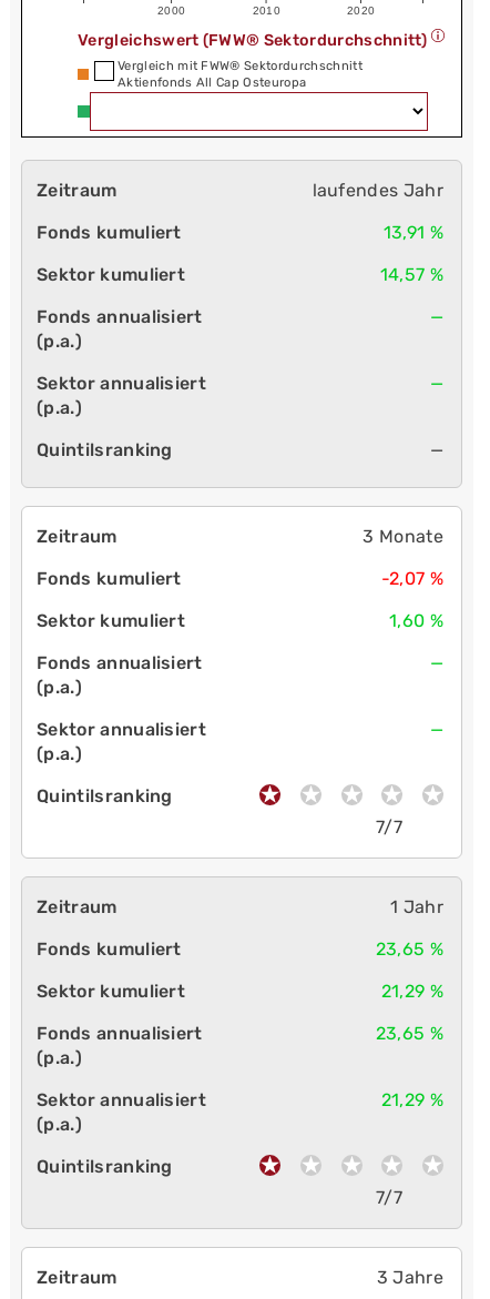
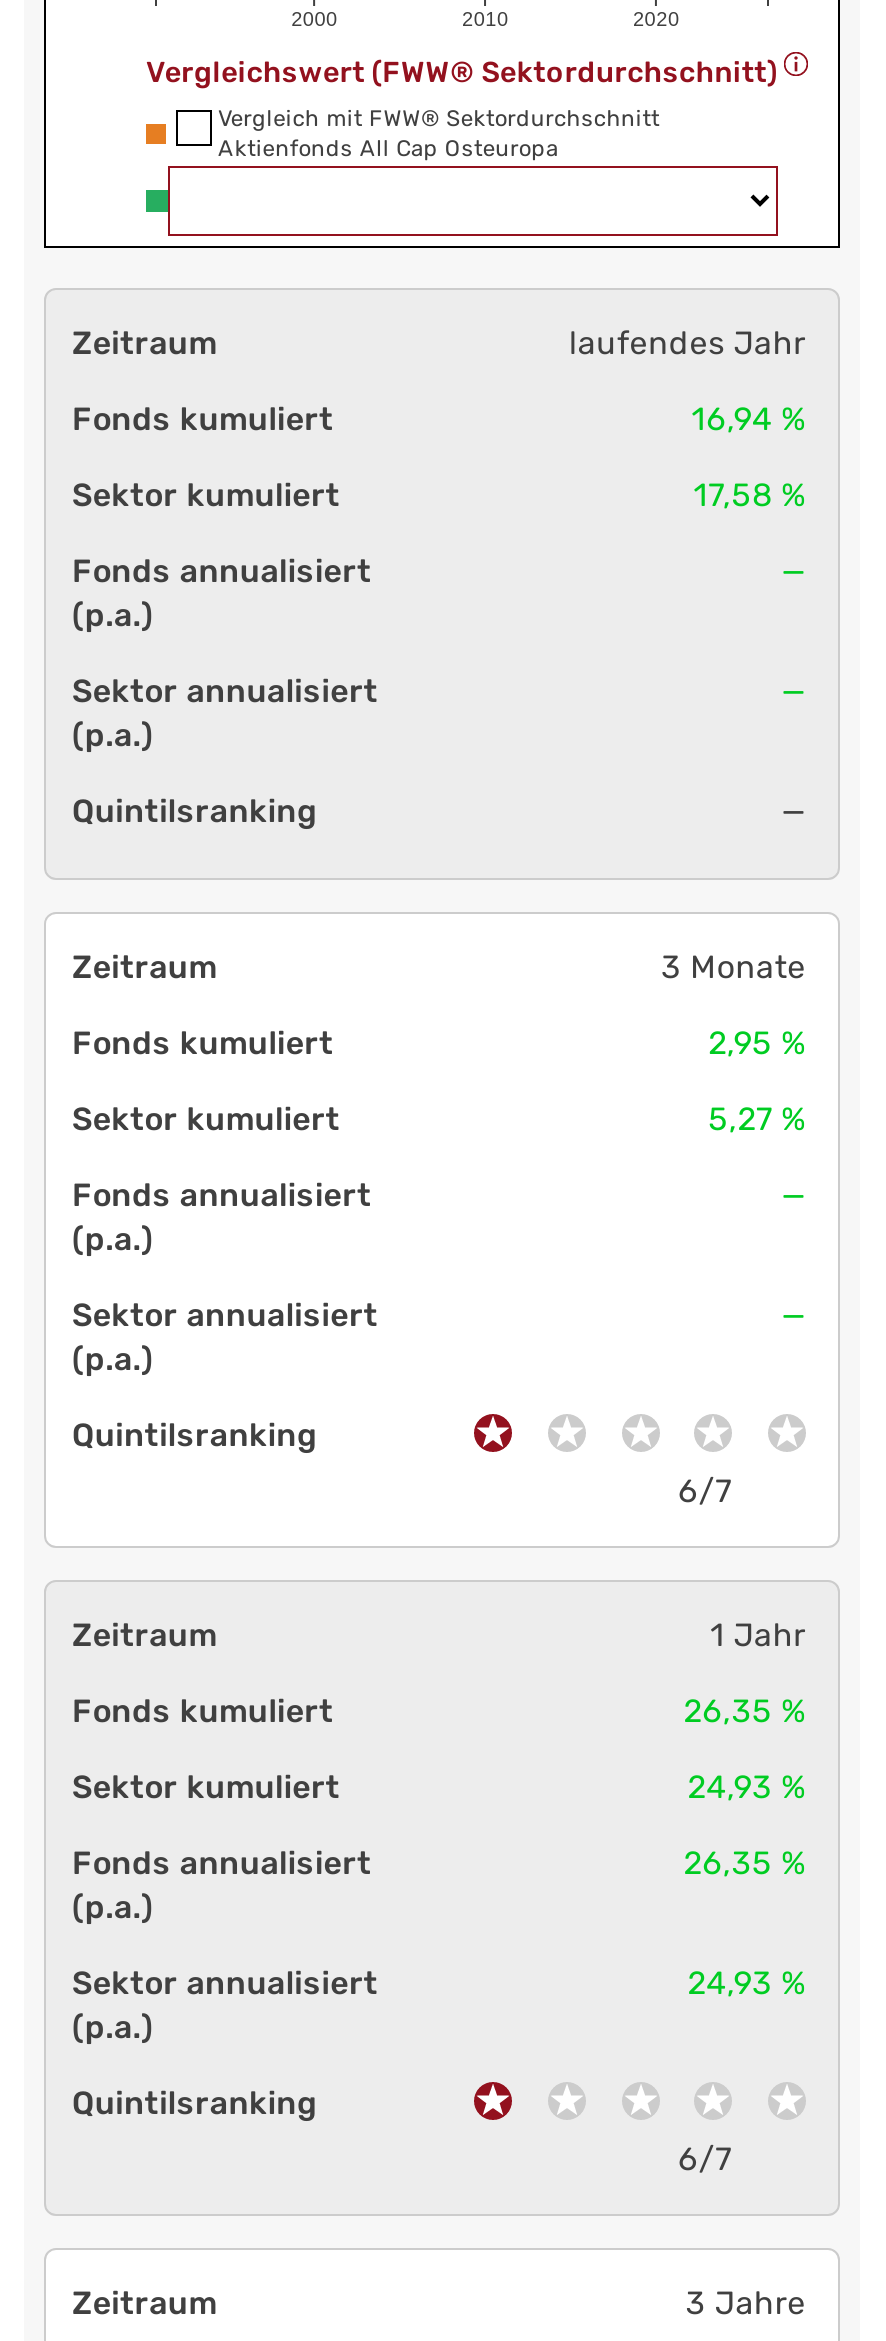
- 13,91 %
+ 16,94 %

- 14,57 %
+ 17,58 %

- -2,07 %
+ 2,95 %

- 1,60 %
+ 5,27 %

- 7/7
+ 6/7

- 23,65 %
+ 26,35 %

- 21,29 %
+ 24,93 %

- 23,65 %
+ 26,35 %

- 21,29 %
+ 24,93 %

- 7/7
+ 6/7
